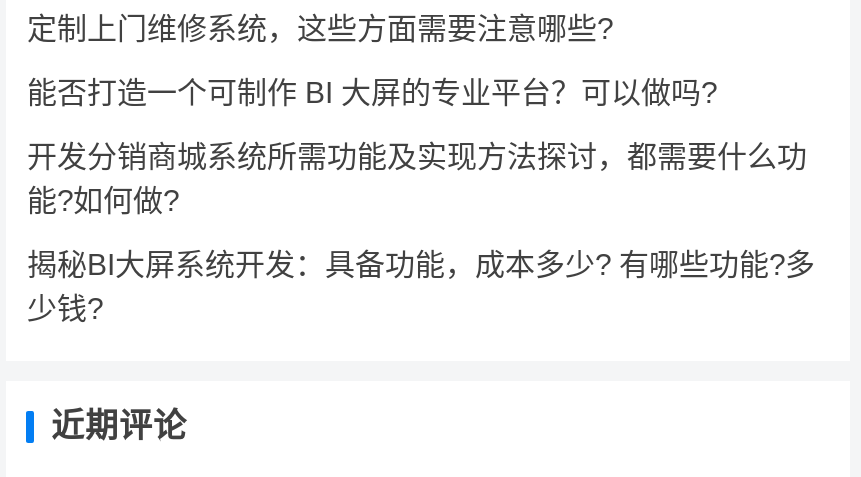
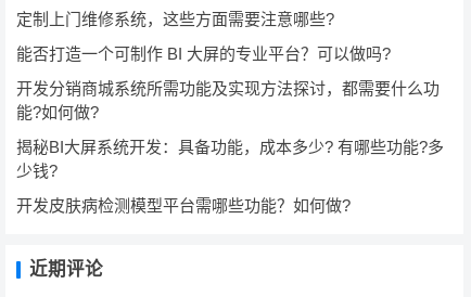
+ 开发皮肤病检测模型平台需哪些功能？如何做?
